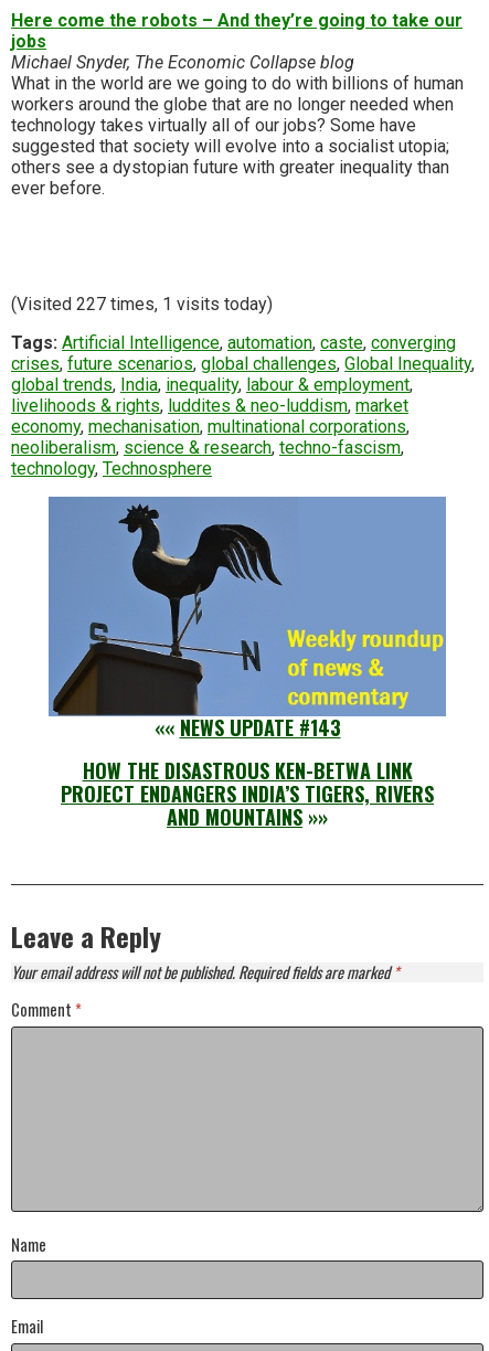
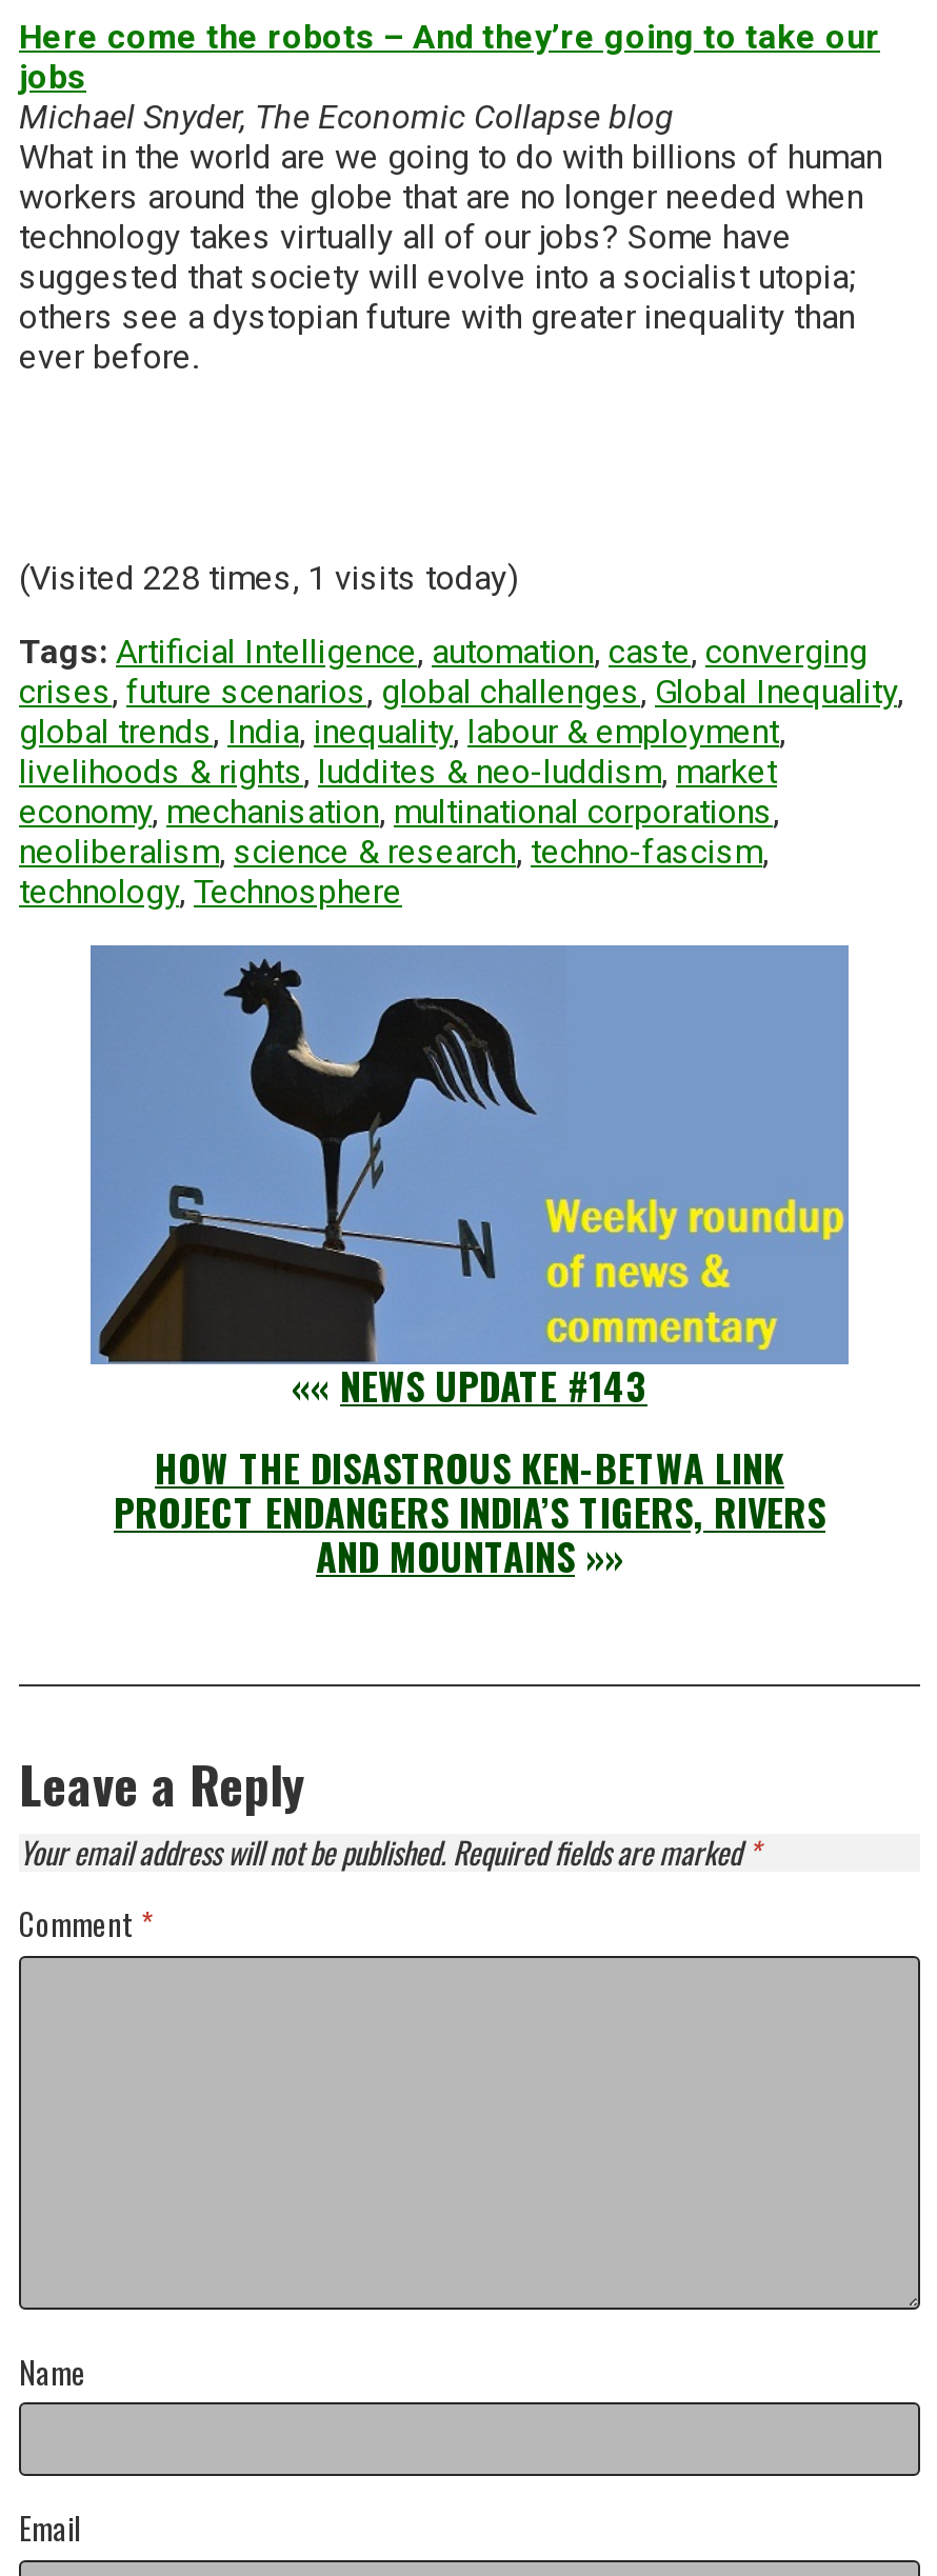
- (Visited 227 times, 1 visits today)
+ (Visited 228 times, 1 visits today)
